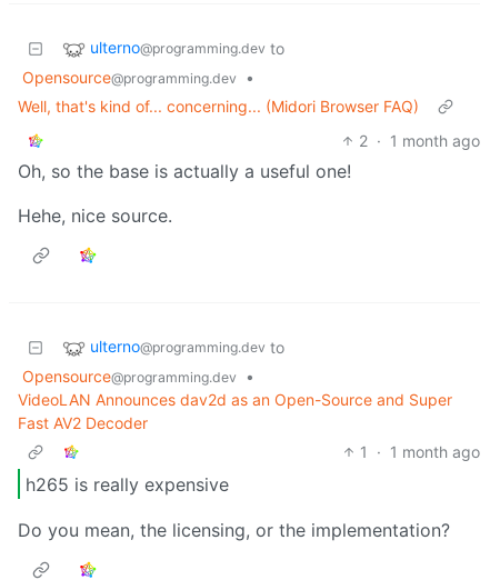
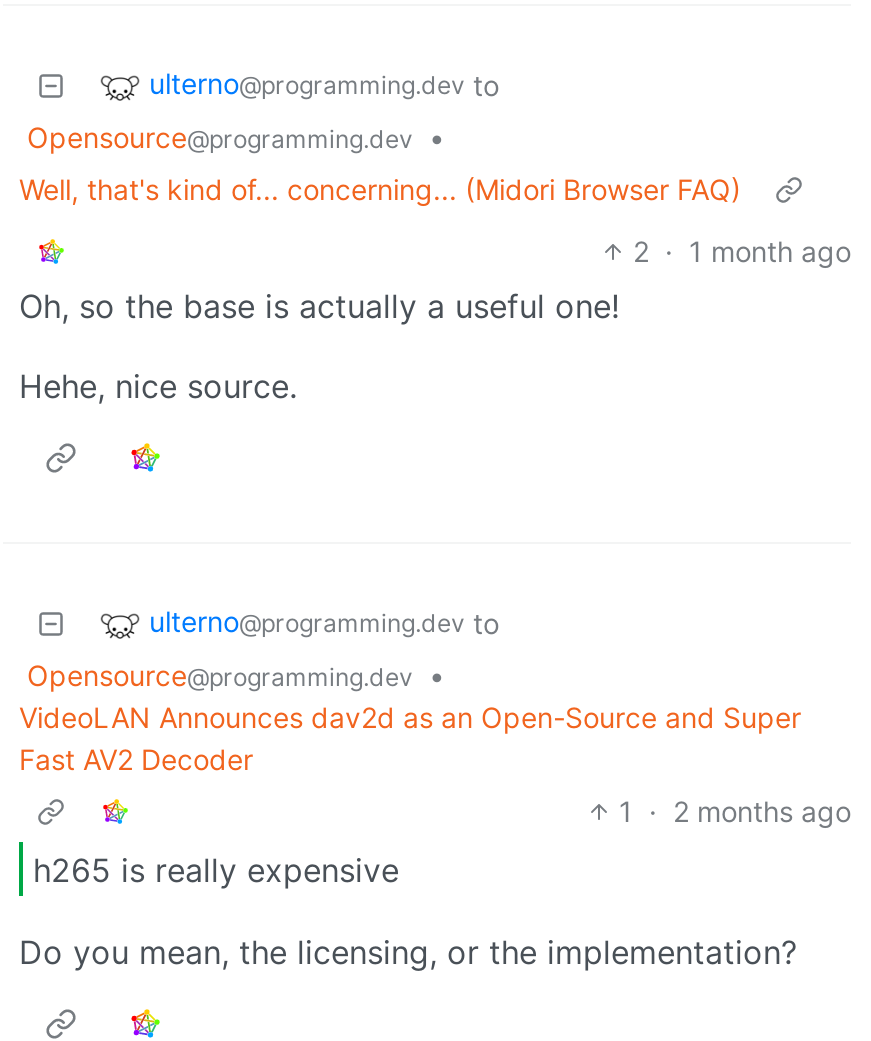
- 1 · 1 month ago
+ 1 · 2 months ago
